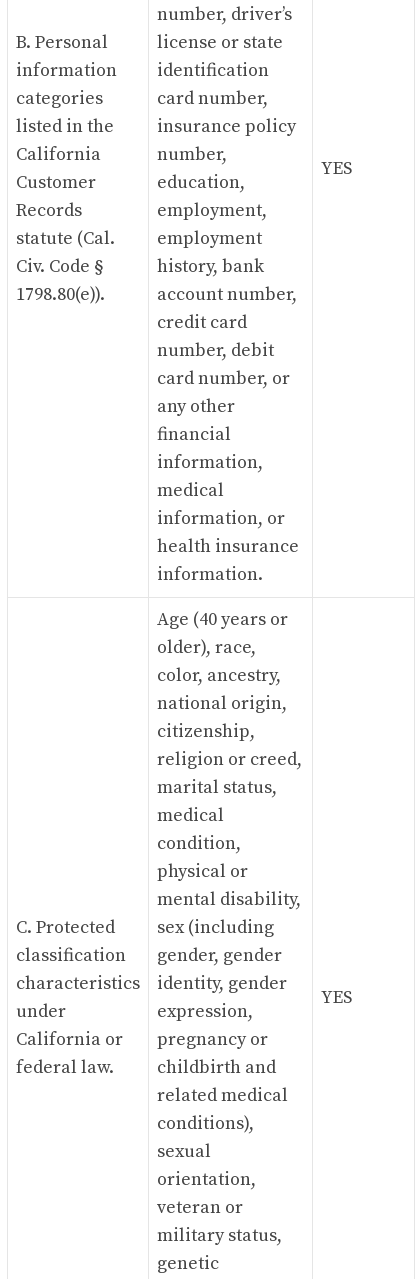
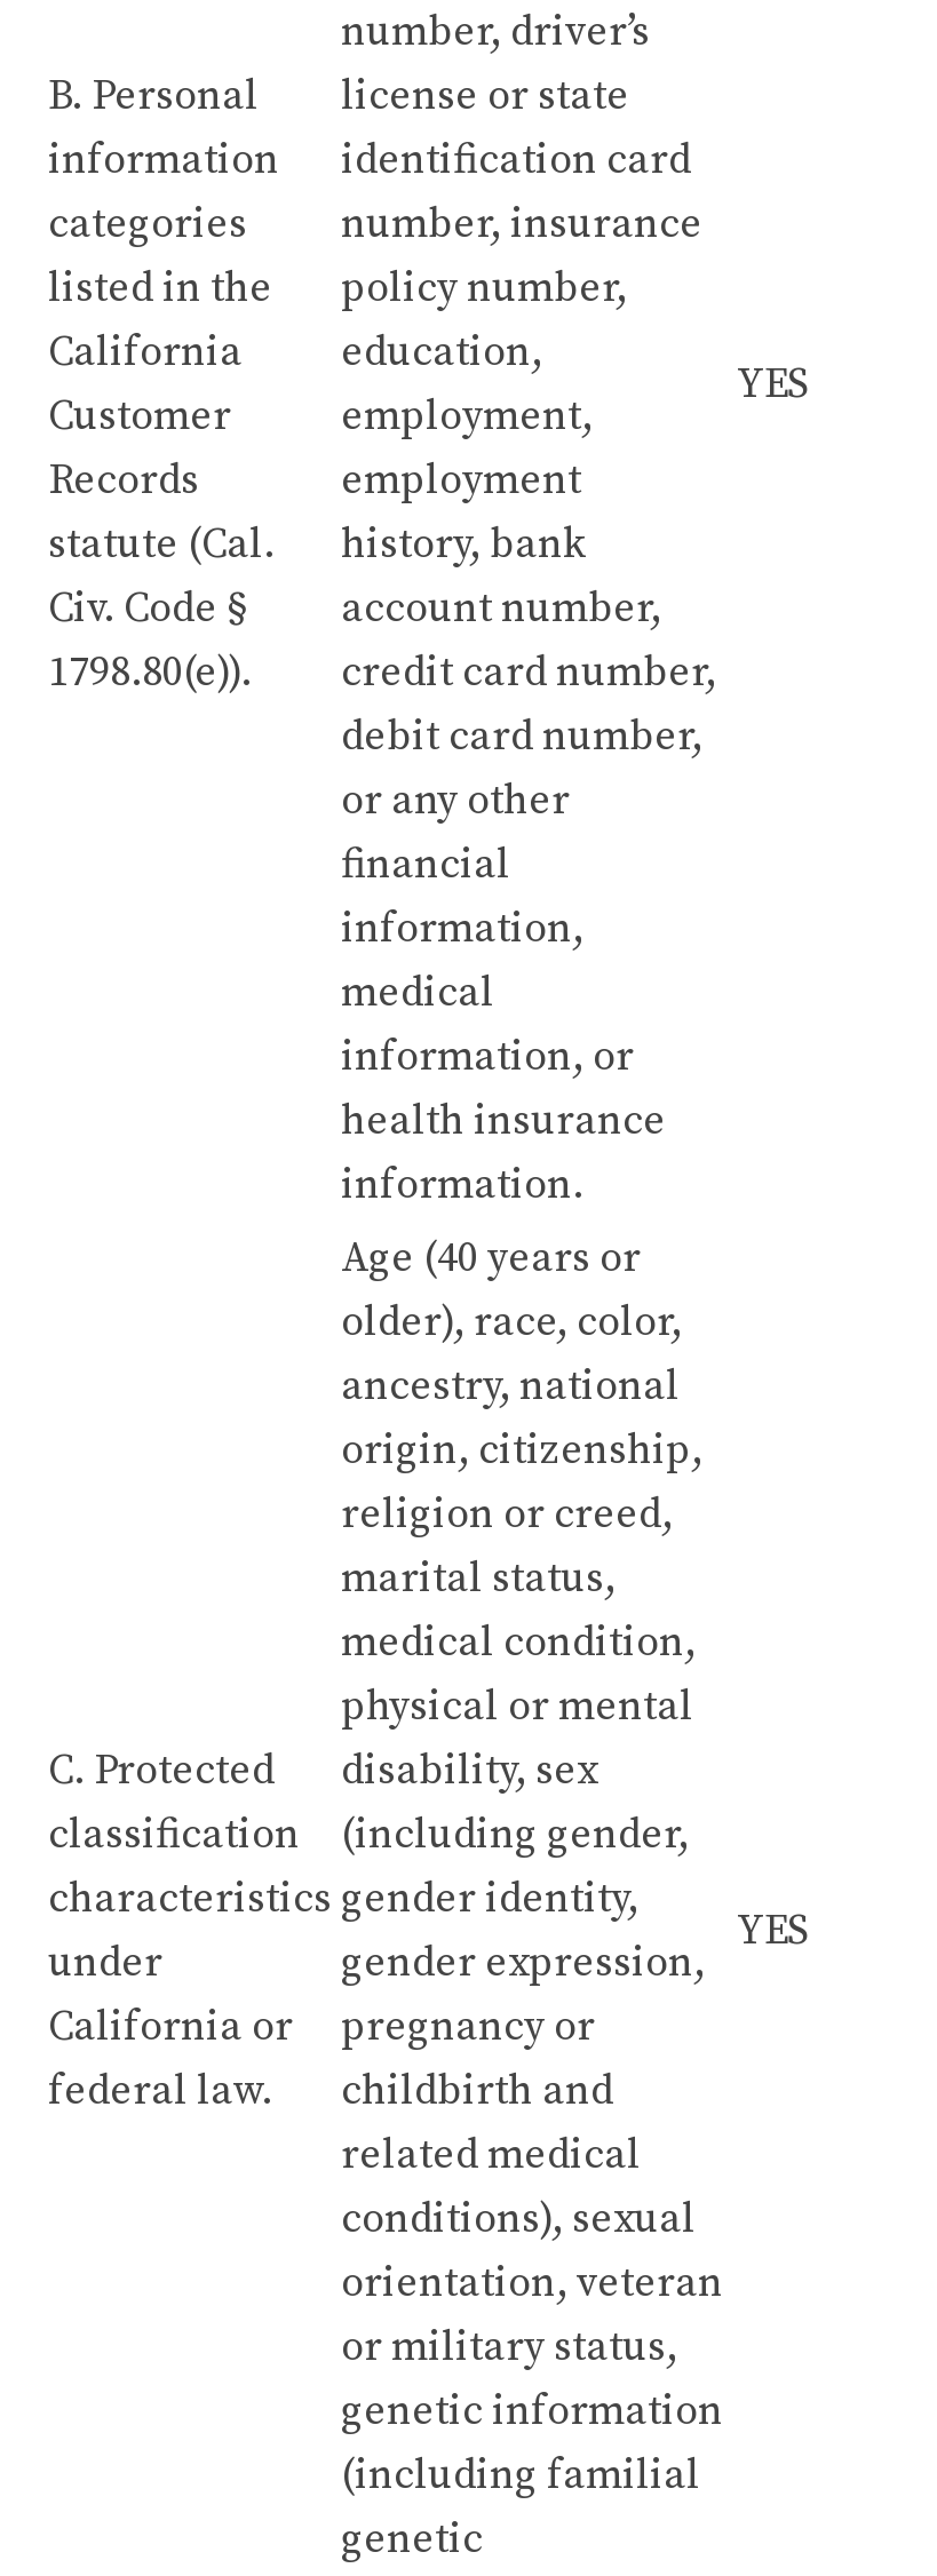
- conditions),
- sexual
- orientation,
- veteran or
- military status,
+ conditions), sexual
+ orientation, veteran
+ or military status,
+ genetic information
+ (including familial
